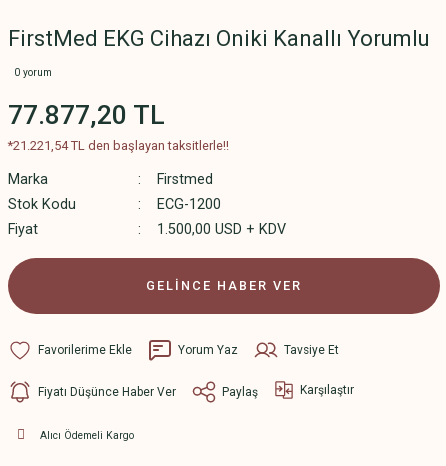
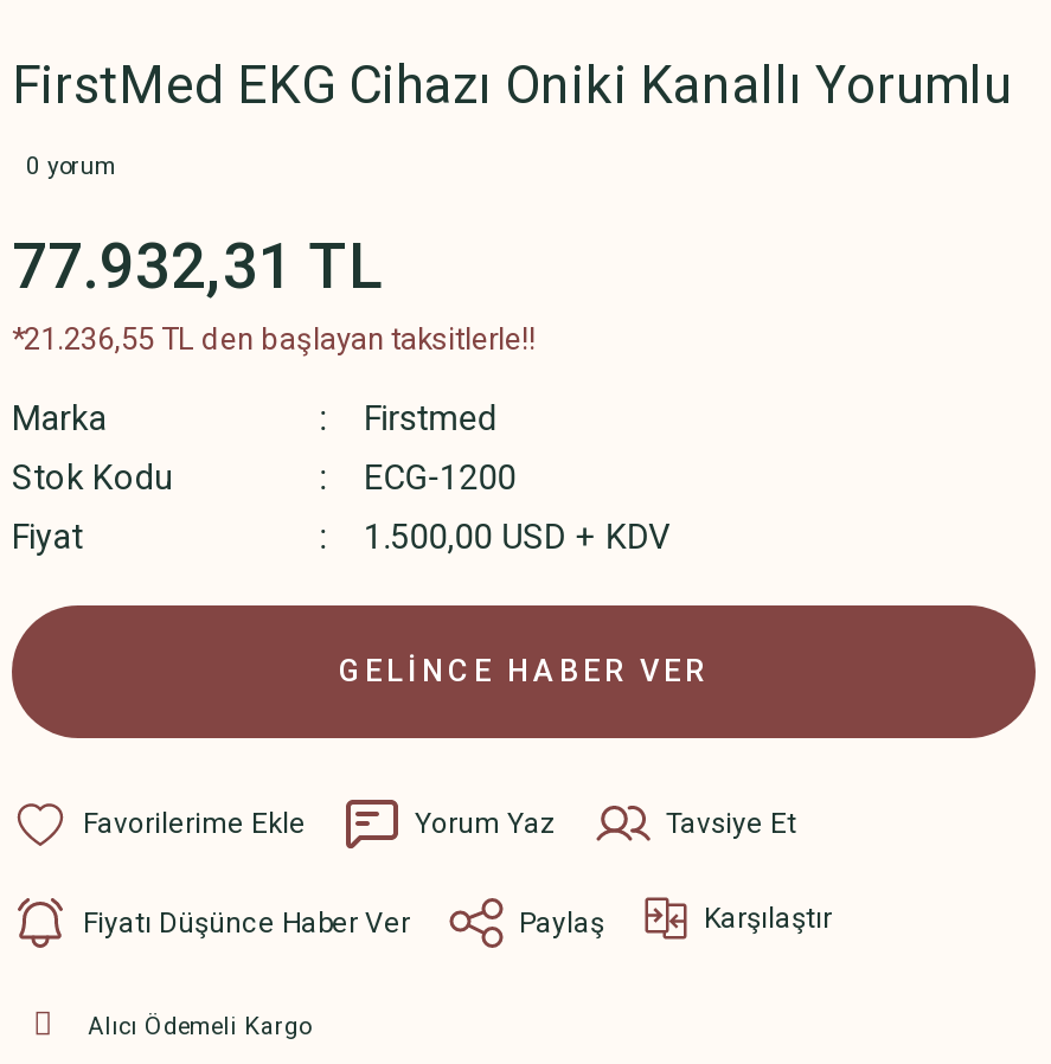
- 77.877,20 TL
+ 77.932,31 TL

- *21.221,54 TL den başlayan taksitlerle!!
+ *21.236,55 TL den başlayan taksitlerle!!
